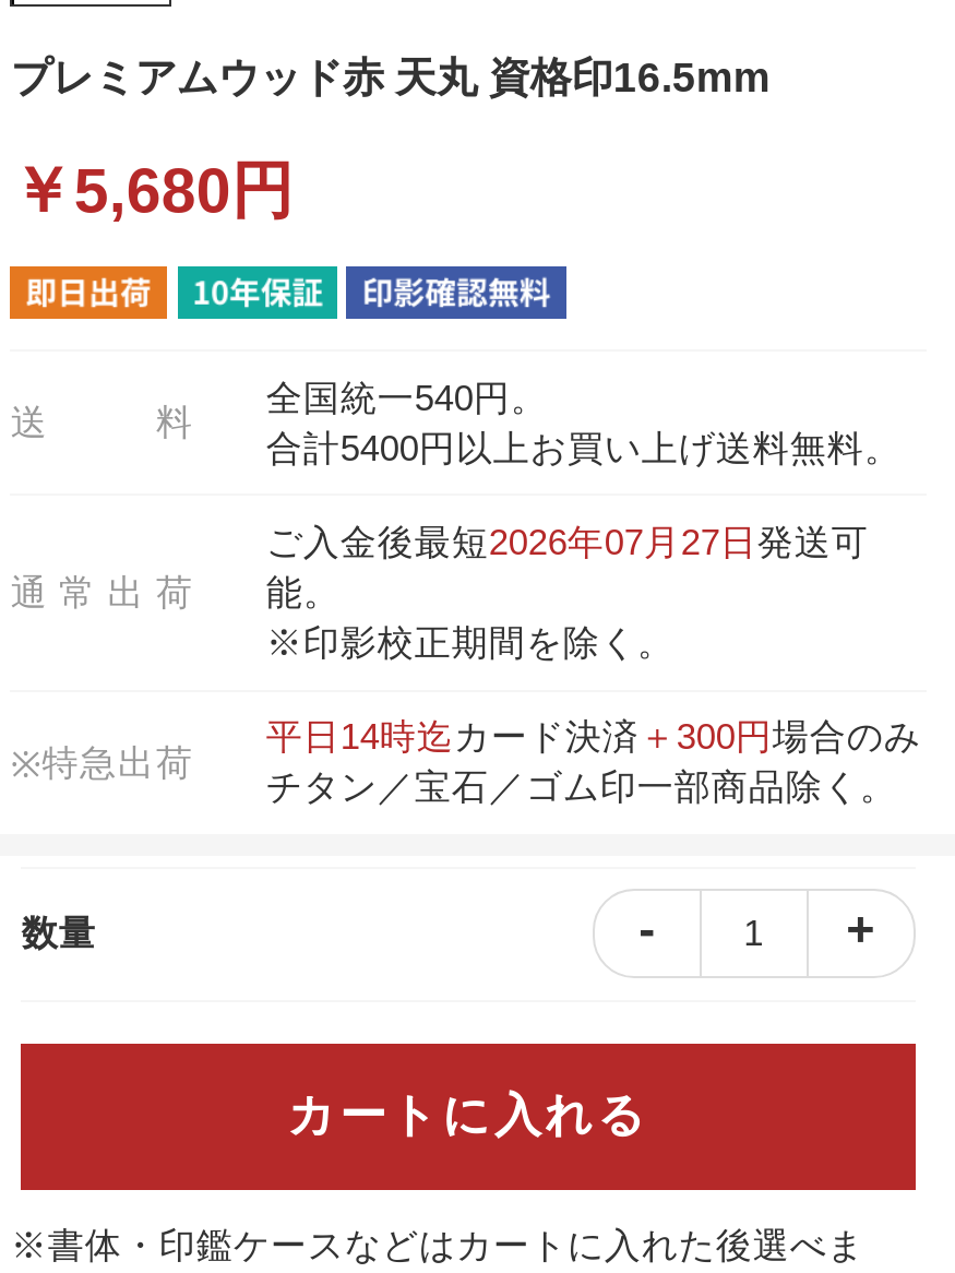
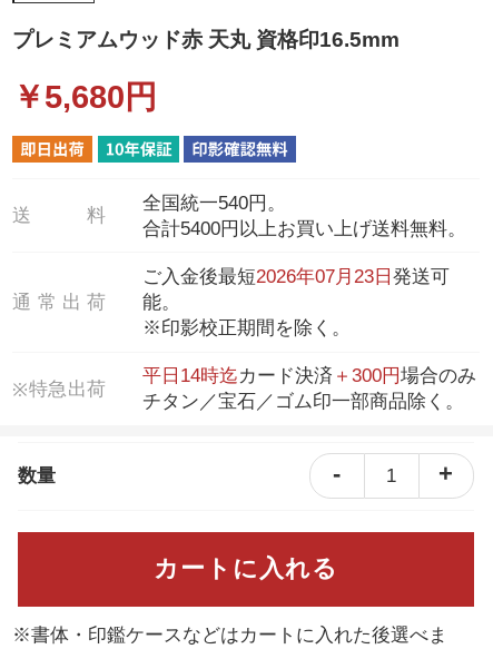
- ご入金後最短2026年07月27日発送可
+ ご入金後最短2026年07月23日発送可
